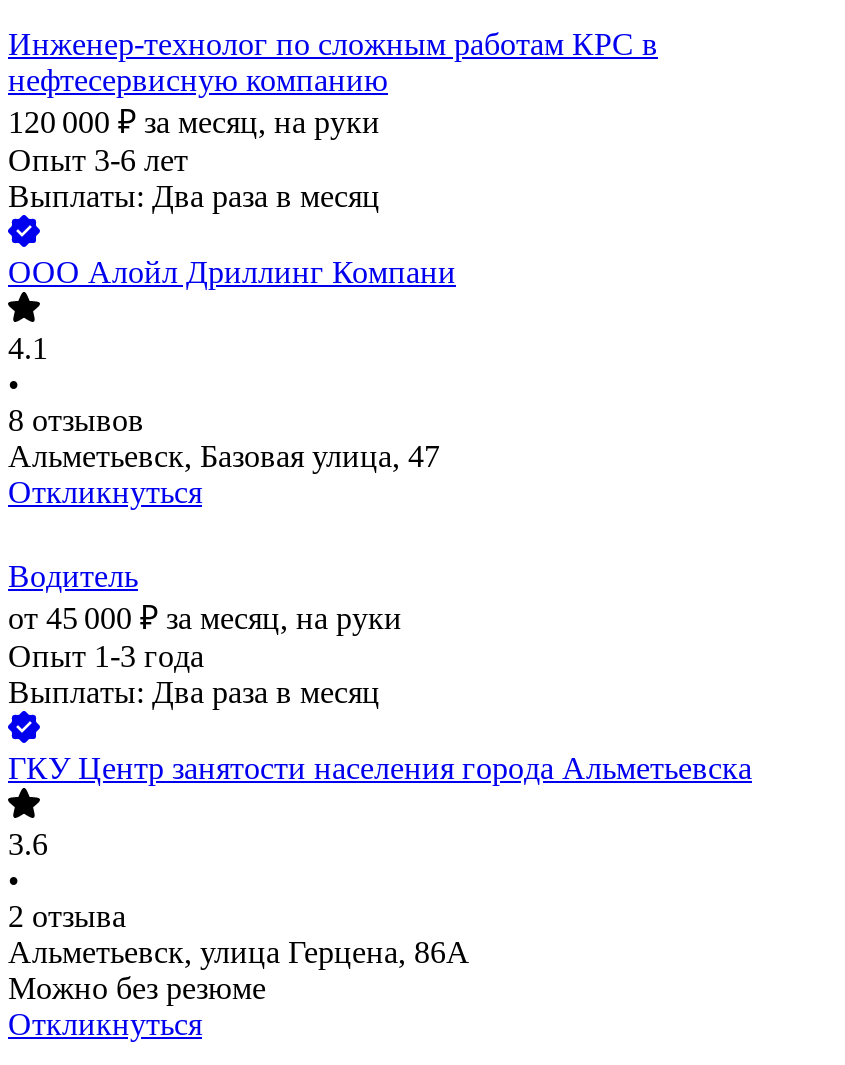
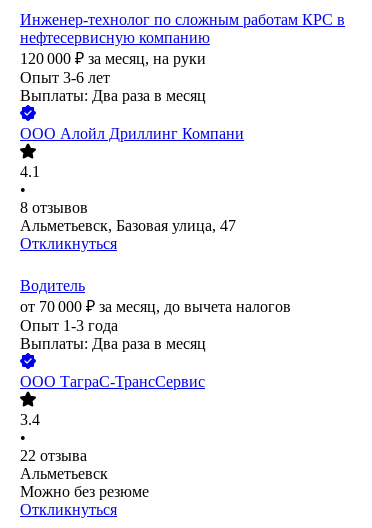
- от 45 000 ₽ за месяц, на руки
+ от 70 000 ₽ за месяц, до вычета налогов

- ГКУ Центр занятости населения города Альметьевска
+ ООО ТаграС-ТрансСервис

- 3.6
+ 3.4

- 2 отзыва
- Альметьевск, улица Герцена, 86А
+ 22 отзыва
+ Альметьевск
